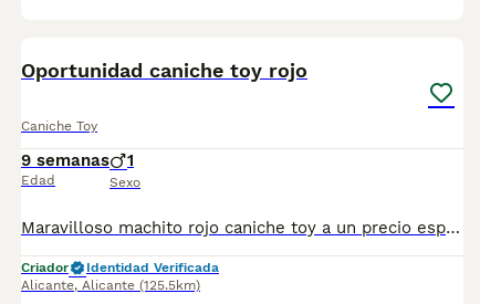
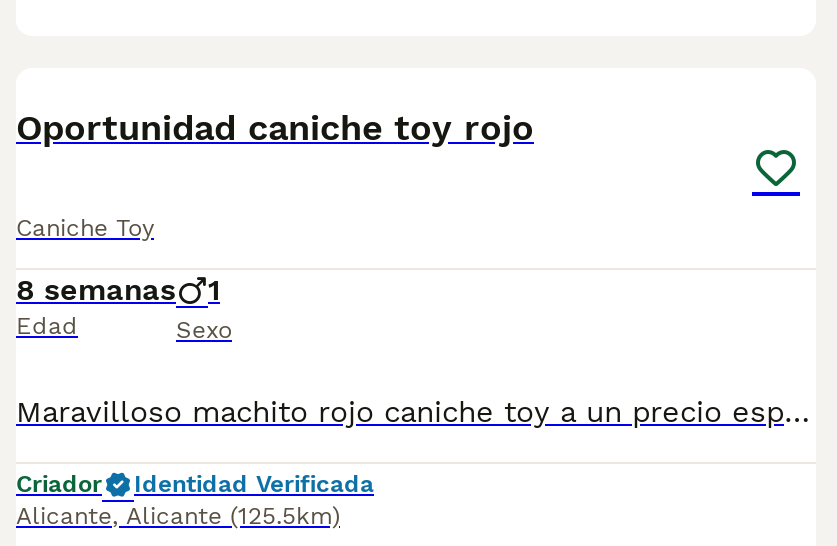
- 9 semanas 1
+ 8 semanas 1
